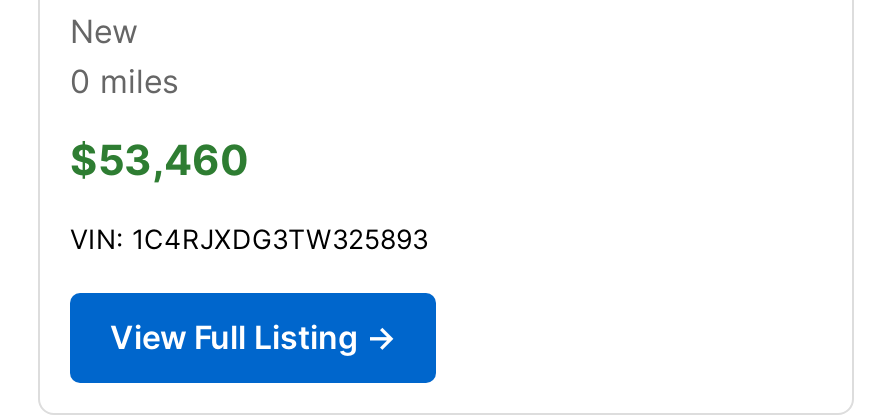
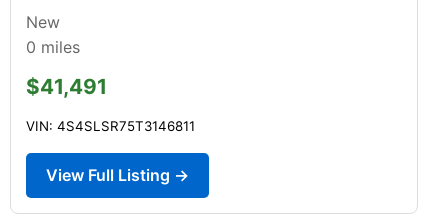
- $53,460
+ $41,491

- VIN: 1C4RJXDG3TW325893
+ VIN: 4S4SLSR75T3146811
